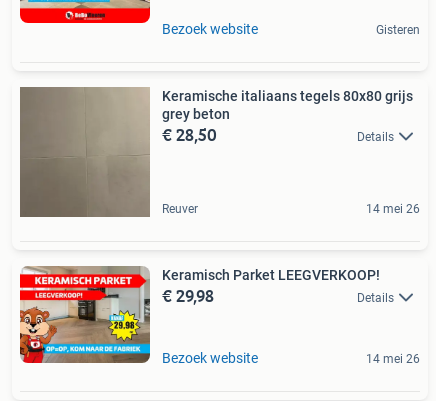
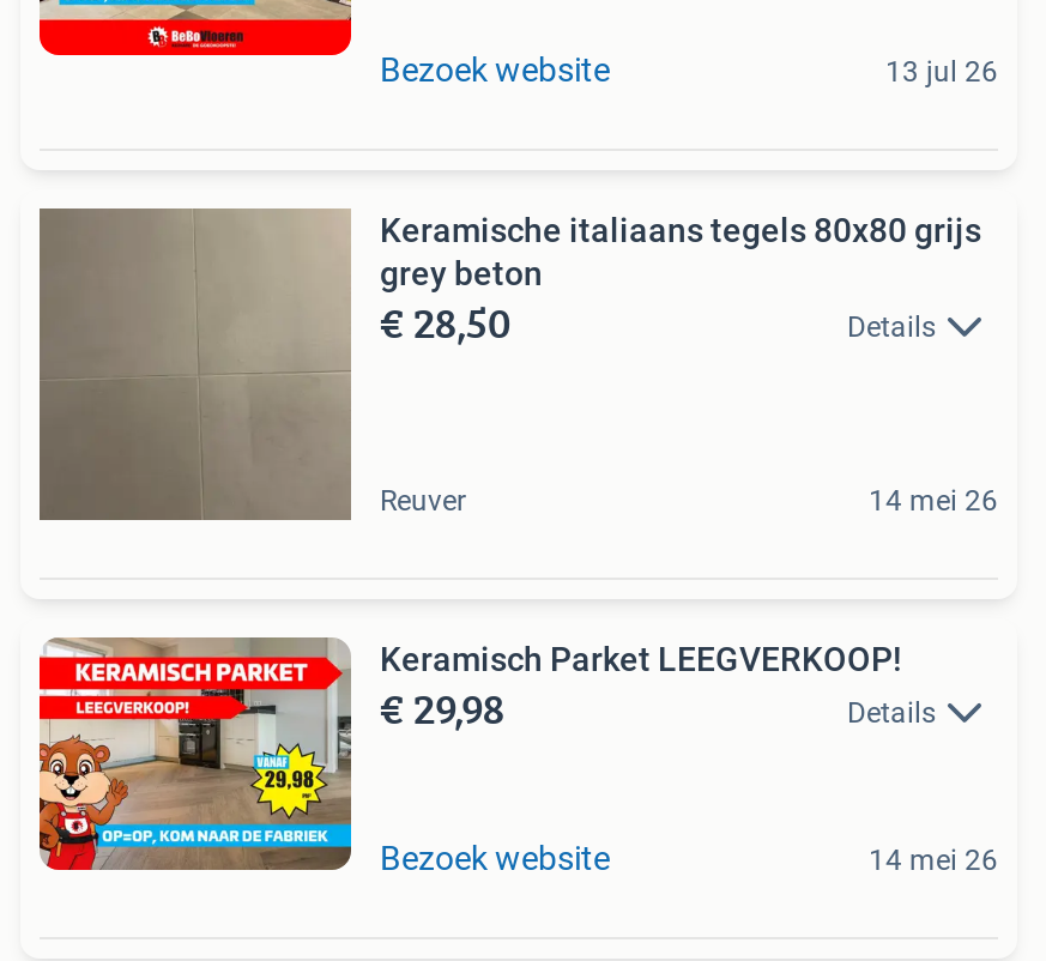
- Gisteren
+ 13 jul 26
